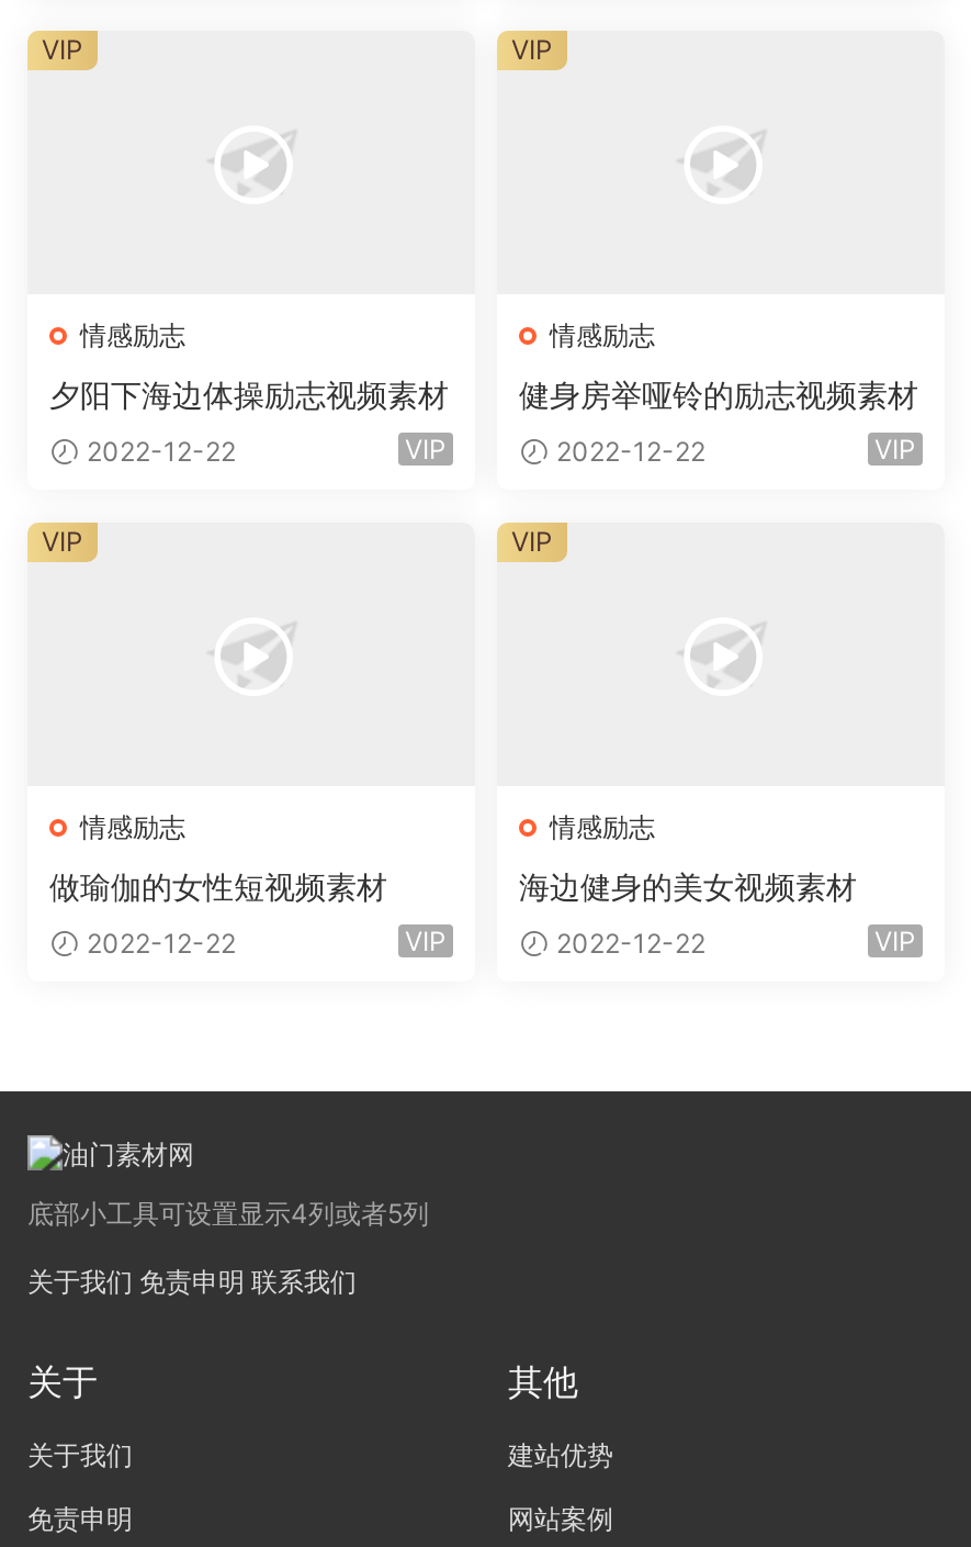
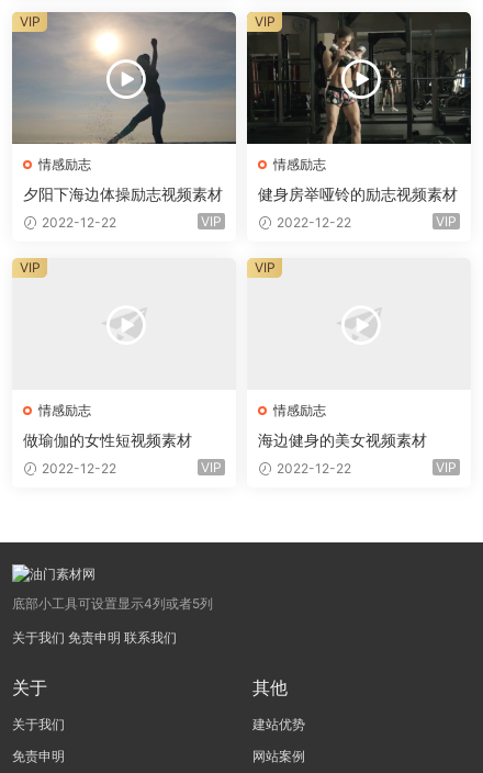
+ [image]

+ [image]
